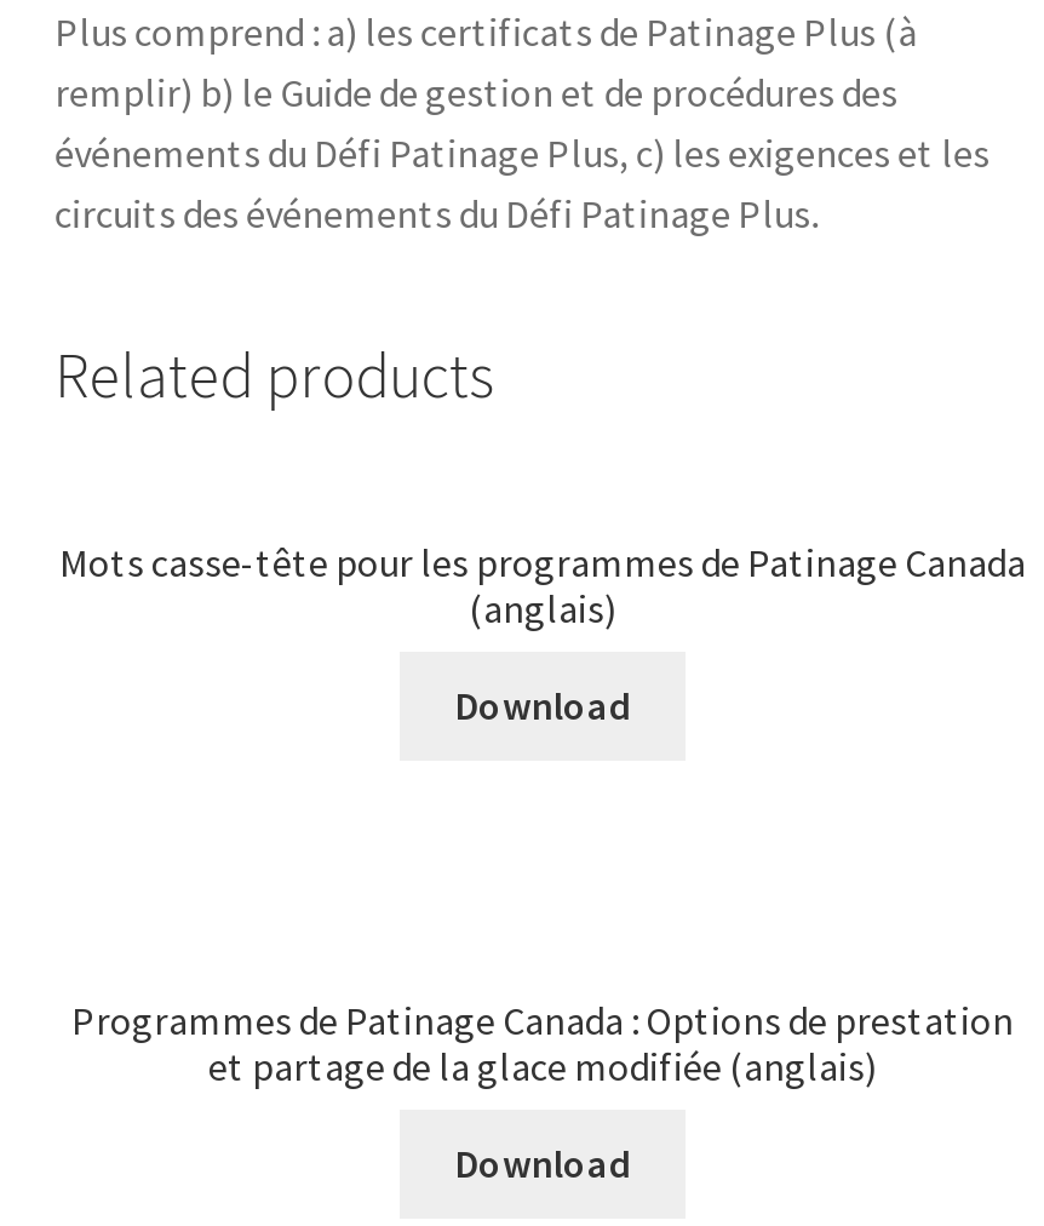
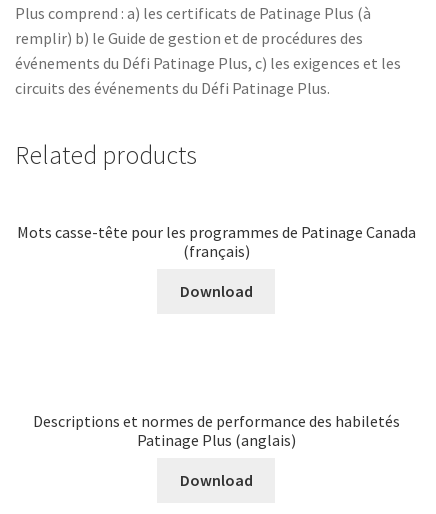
- (anglais)
+ (français)

- Programmes de Patinage Canada : Options de prestation
- et partage de la glace modifiée (anglais)
+ Descriptions et normes de performance des habiletés
+ Patinage Plus (anglais)
